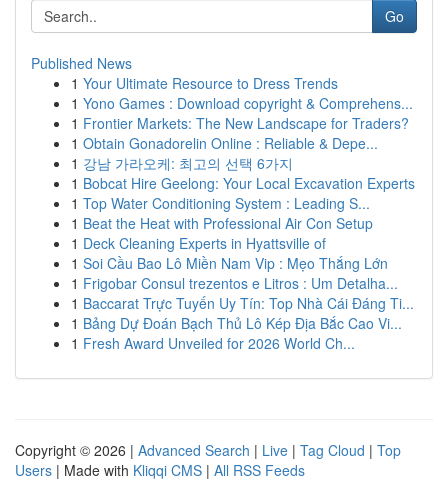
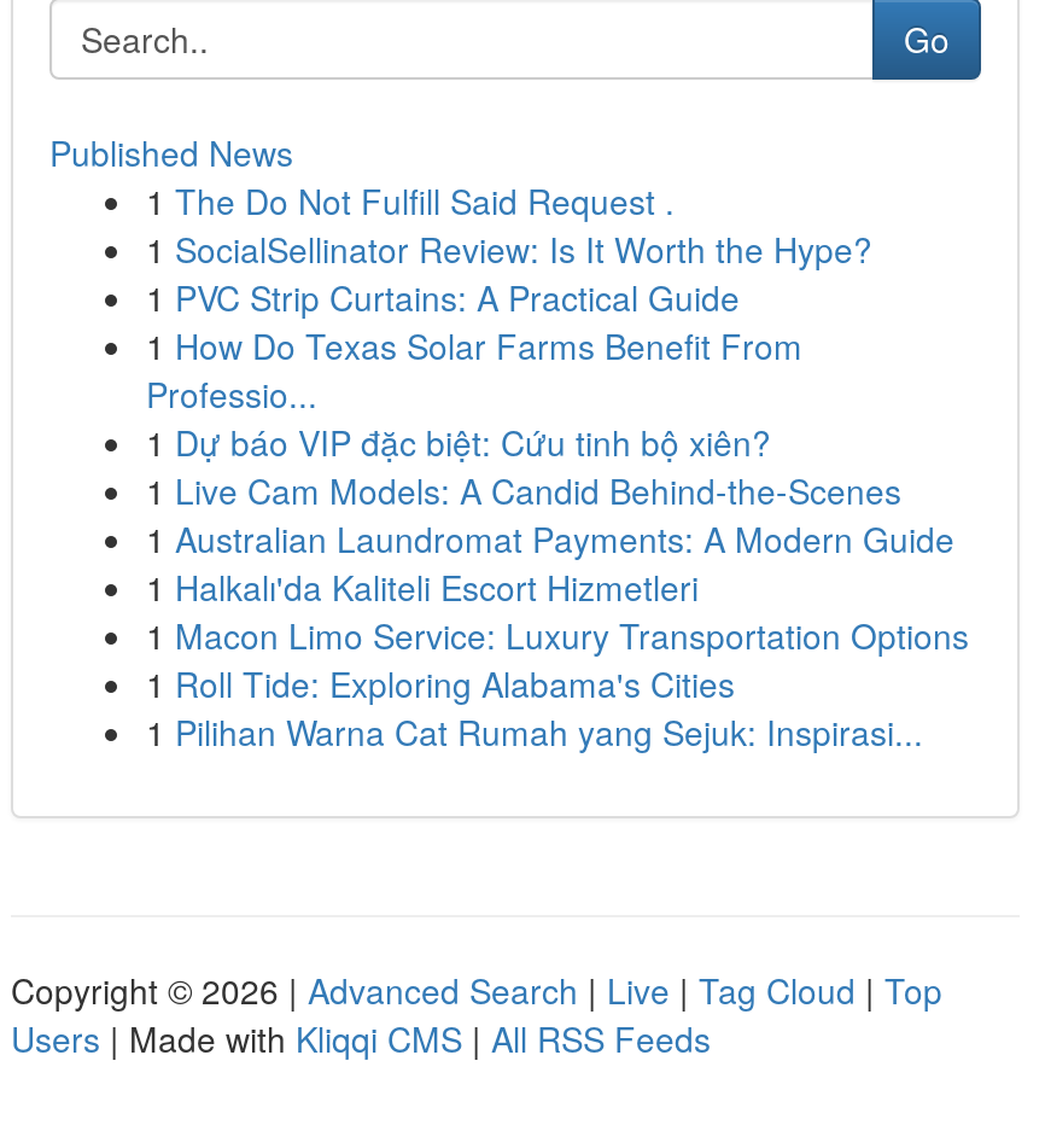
- 1 Your Ultimate Resource to Dress Trends
- 1 Yono Games : Download copyright & Comprehens...
- 1 Frontier Markets: The New Landscape for Traders?
- 1 Obtain Gonadorelin Online : Reliable & Depe...
- 1 강남 가라오케: 최고의 선택 6가지
- 1 Bobcat Hire Geelong: Your Local Excavation Experts
- 1 Top Water Conditioning System : Leading S...
- 1 Beat the Heat with Professional Air Con Setup
- 1 Deck Cleaning Experts in Hyattsville of
- 1 Soi Cầu Bao Lô Miền Nam Vip : Mẹo Thắng Lớn
- 1 Frigobar Consul trezentos e Litros : Um Detalha...
- 1 Baccarat Trực Tuyến Uy Tín: Top Nhà Cái Đáng Ti...
- 1 Bảng Dự Đoán Bạch Thủ Lô Kép Địa Bắc Cao Vi...
- 1 Fresh Award Unveiled for 2026 World Ch...
+ 1 The Do Not Fulfill Said Request .
+ 1 SocialSellinator Review: Is It Worth the Hype?
+ 1 PVC Strip Curtains: A Practical Guide
+ 1 How Do Texas Solar Farms Benefit From
+ Professio...
+ 1 Dự báo VIP đặc biệt: Cứu tinh bộ xiên?
+ 1 Live Cam Models: A Candid Behind-the-Scenes
+ 1 Australian Laundromat Payments: A Modern Guide
+ 1 Halkalı'da Kaliteli Escort Hizmetleri
+ 1 Macon Limo Service: Luxury Transportation Options
+ 1 Roll Tide: Exploring Alabama's Cities
+ 1 Pilihan Warna Cat Rumah yang Sejuk: Inspirasi...
